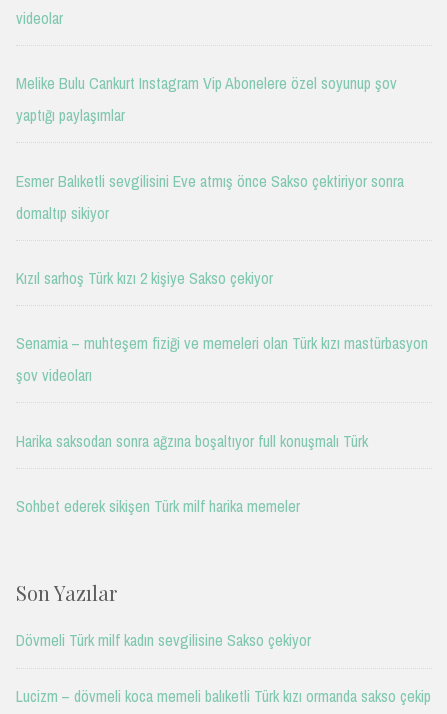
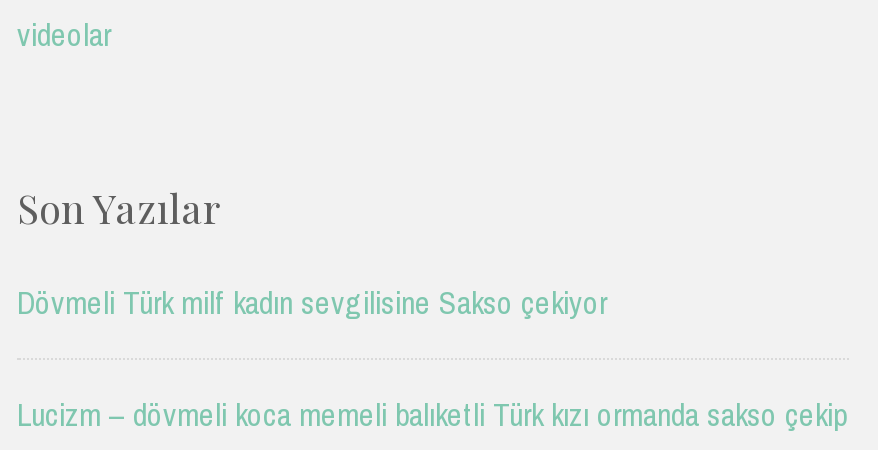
- Melike Bulu Cankurt Instagram Vip Abonelere özel soyunup şov
- yaptığı paylaşımlar
- Esmer Balıketli sevgilisini Eve atmış önce Sakso çektiriyor sonra
- domaltıp sikiyor
- Kızıl sarhoş Türk kızı 2 kişiye Sakso çekiyor
- Senamia – muhteşem fiziği ve memeleri olan Türk kızı mastürbasyon
- şov videoları
- Harika saksodan sonra ağzına boşaltıyor full konuşmalı Türk
- Sohbet ederek sikişen Türk milf harika memeler
